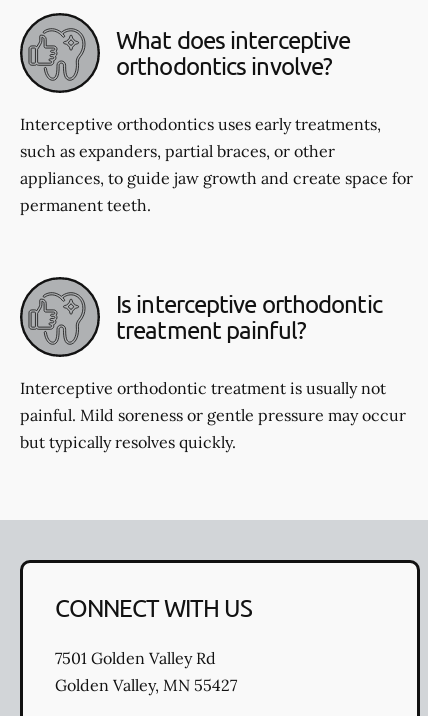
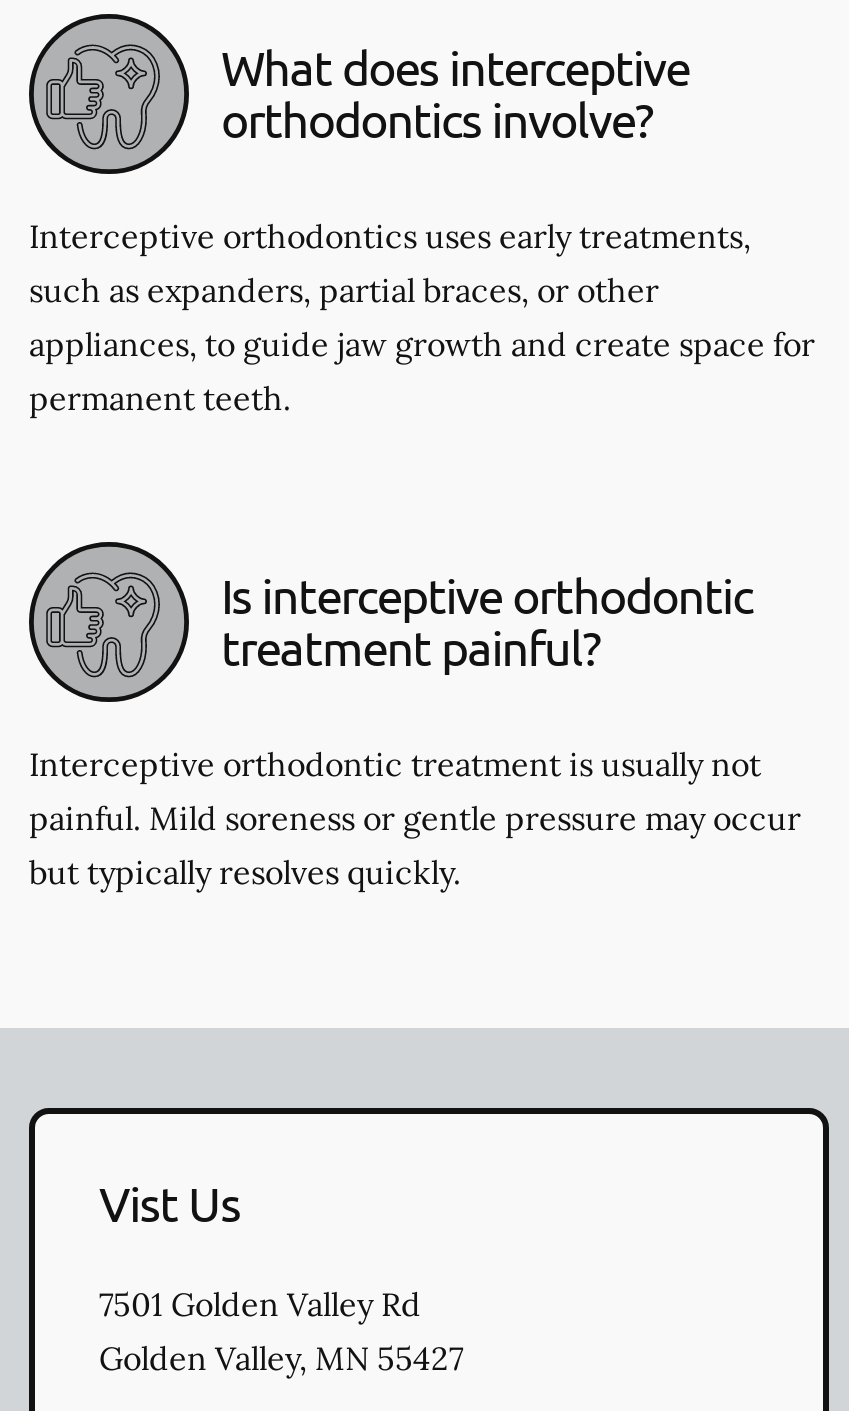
- CONNECT WITH US
+ Vist Us
